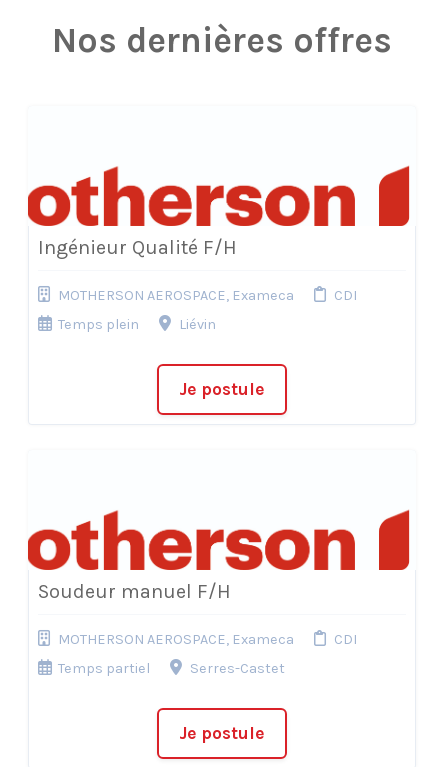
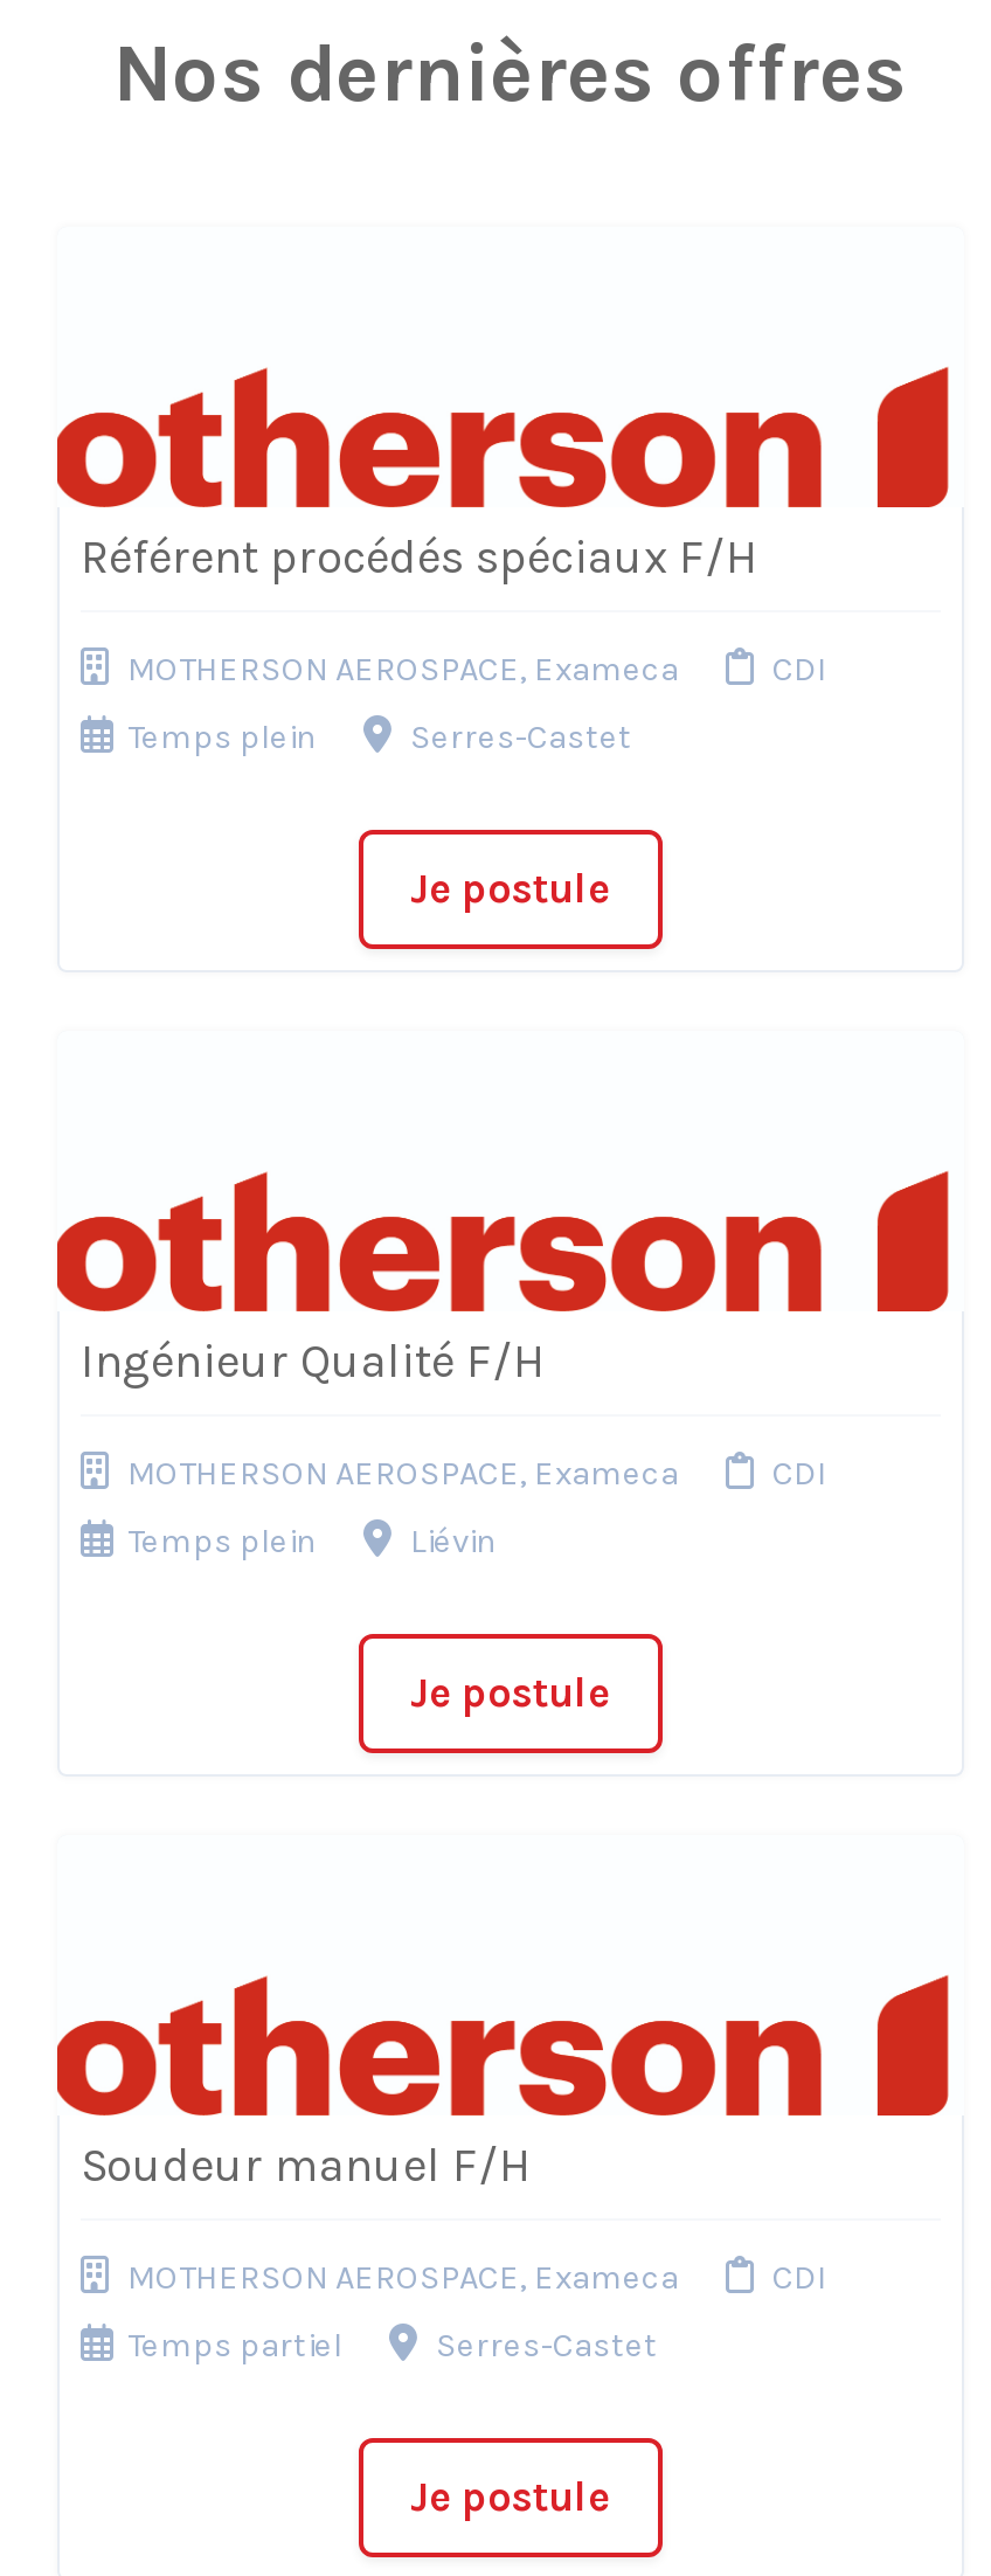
+ Référent procédés spéciaux F/H
+ MOTHERSON AEROSPACE, Exameca
+ CDI
+ Temps plein
+ Serres-Castet
+ Je postule
